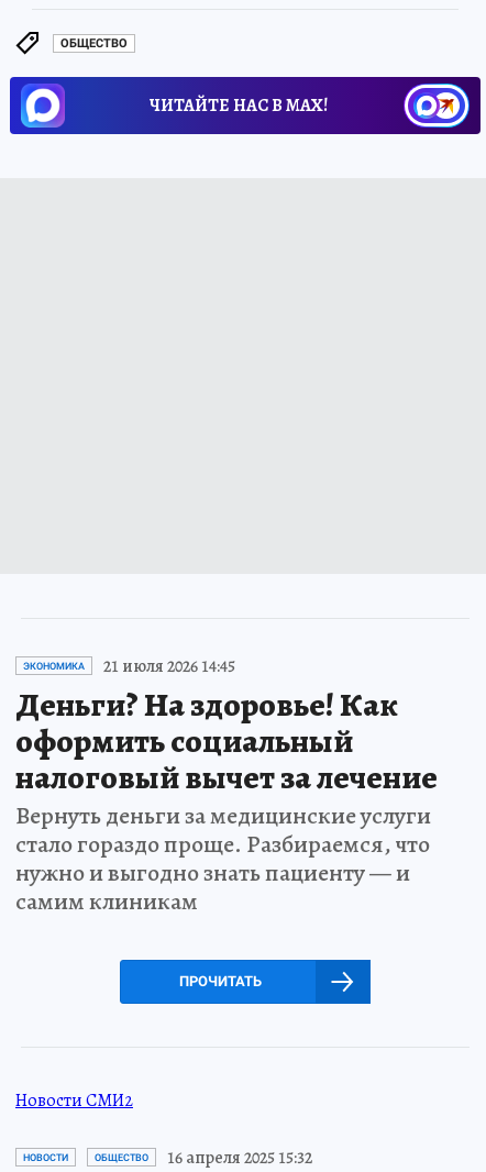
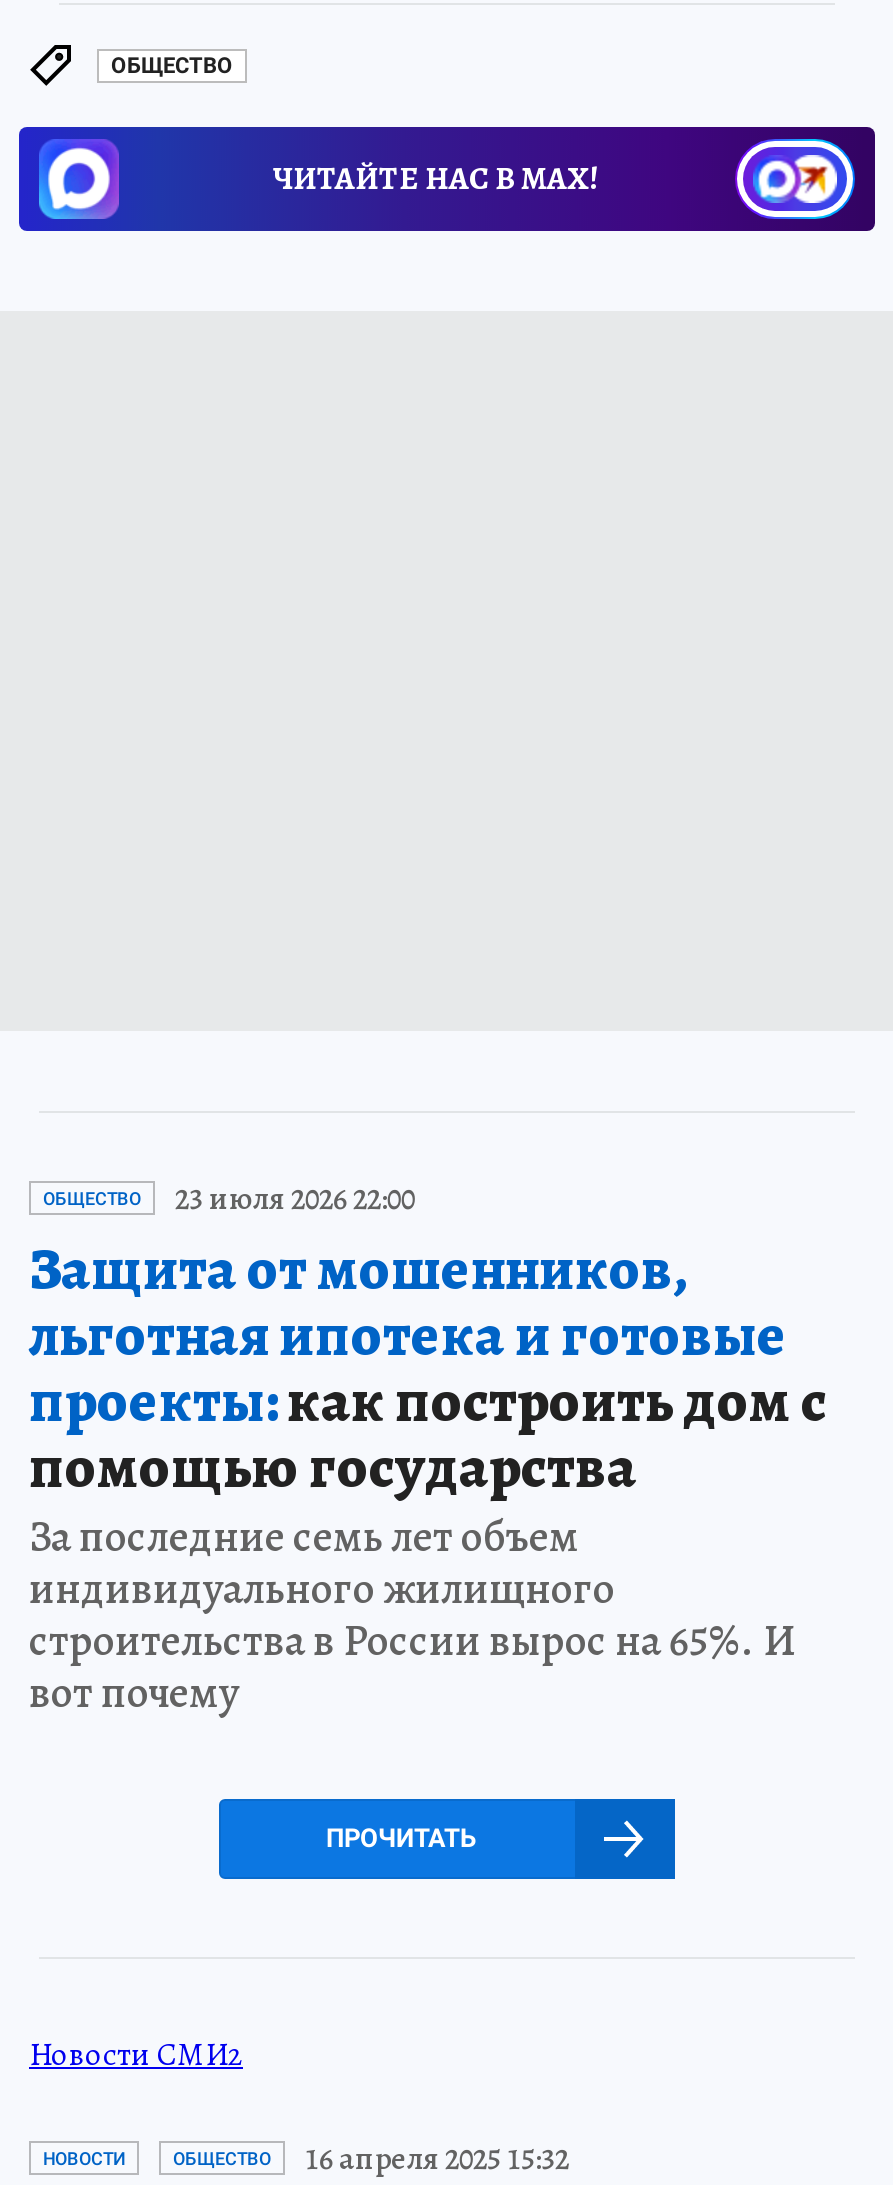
- ЭКОНОМИКА
- 21 июля 2026 14:45
- Деньги? На здоровье! Как
- оформить социальный
- налоговый вычет за лечение
- Вернуть деньги за медицинские услуги
- стало гораздо проще. Разбираемся, что
- нужно и выгодно знать пациенту — и
- самим клиникам
+ ОБЩЕСТВО
+ 23 июля 2026 22:00
+ Защита от мошенников,
+ льготная ипотека и готовые
+ проекты:как построить дом с
+ помощью государства
+ За последние семь лет объем
+ индивидуального жилищного
+ строительства в России вырос на 65%. И
+ вот почему
